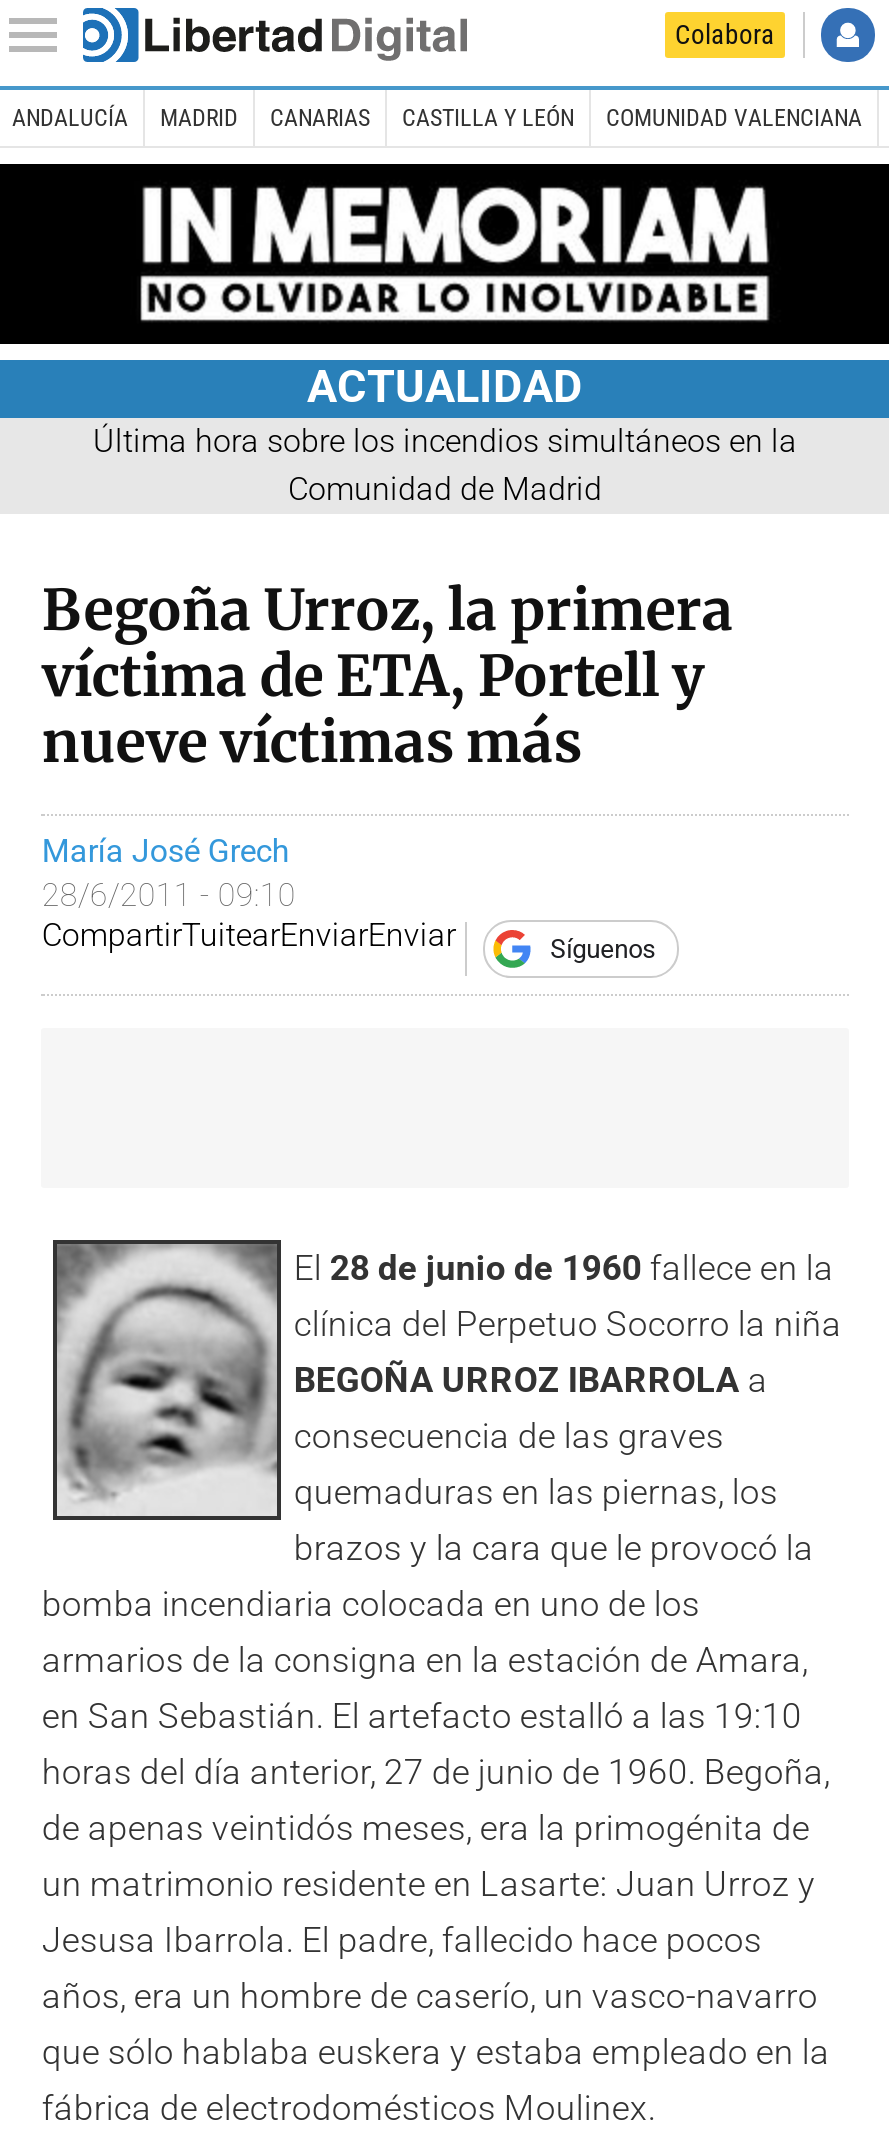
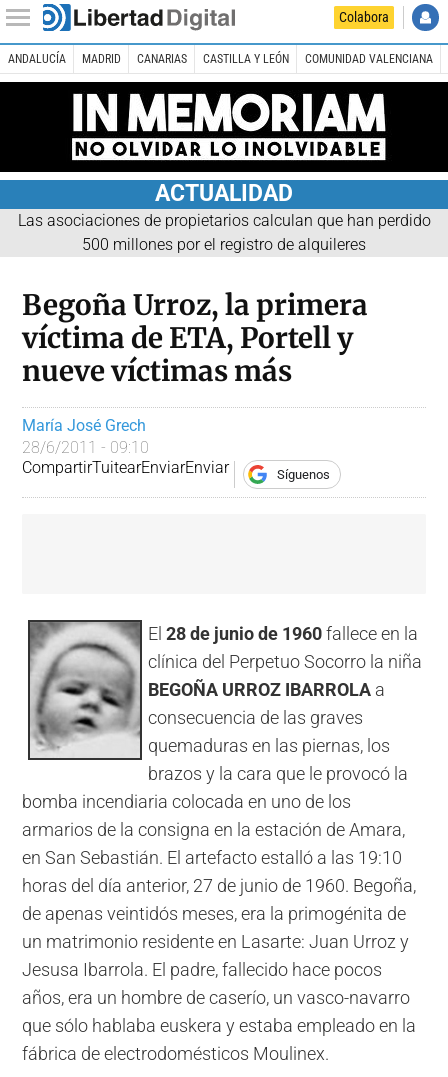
- Última hora sobre los incendios simultáneos en la
- Comunidad de Madrid
+ Las asociaciones de propietarios calculan que han perdido
+ 500 millones por el registro de alquileres
